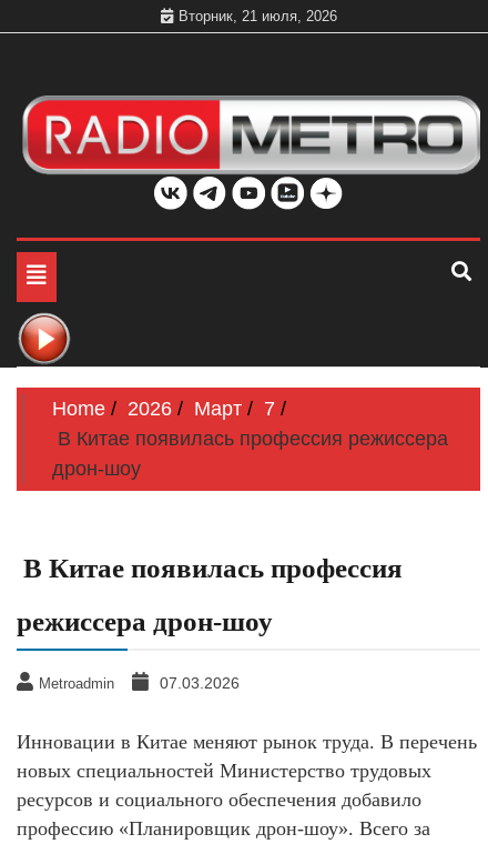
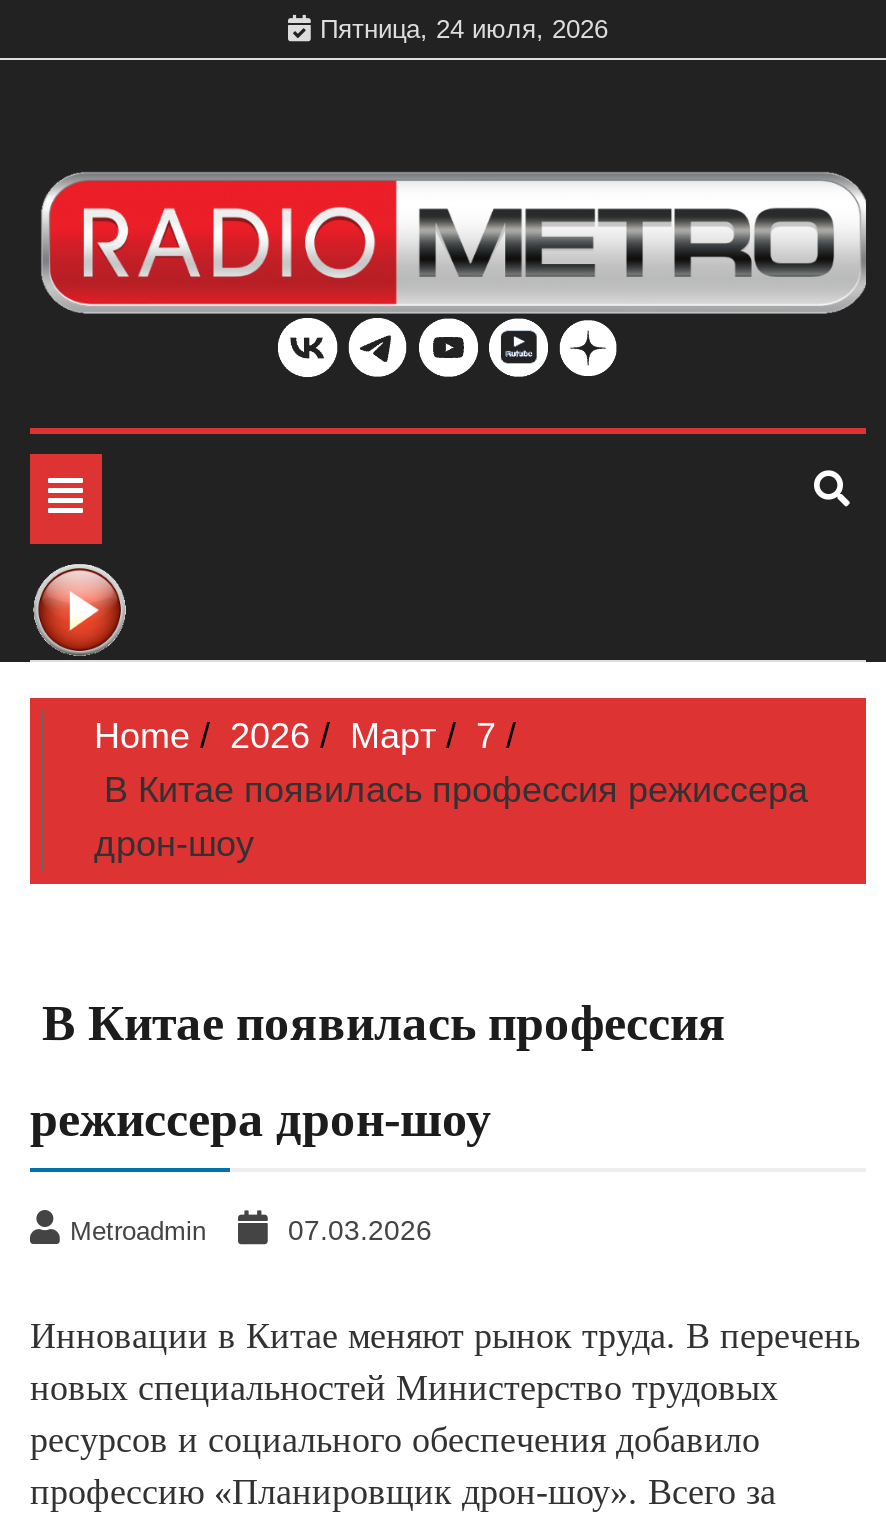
- Вторник, 21 июля, 2026
+ Пятница, 24 июля, 2026
